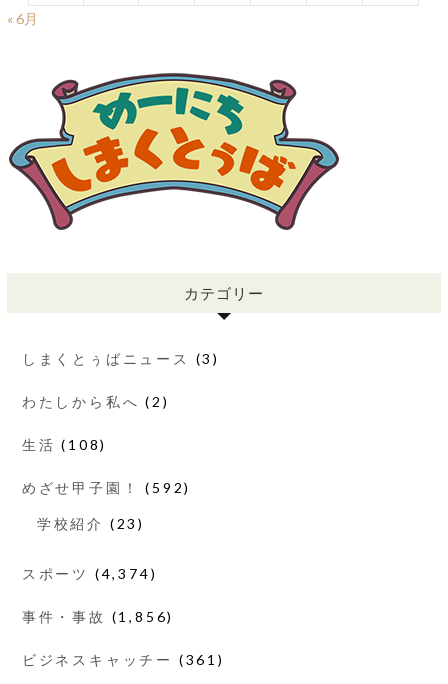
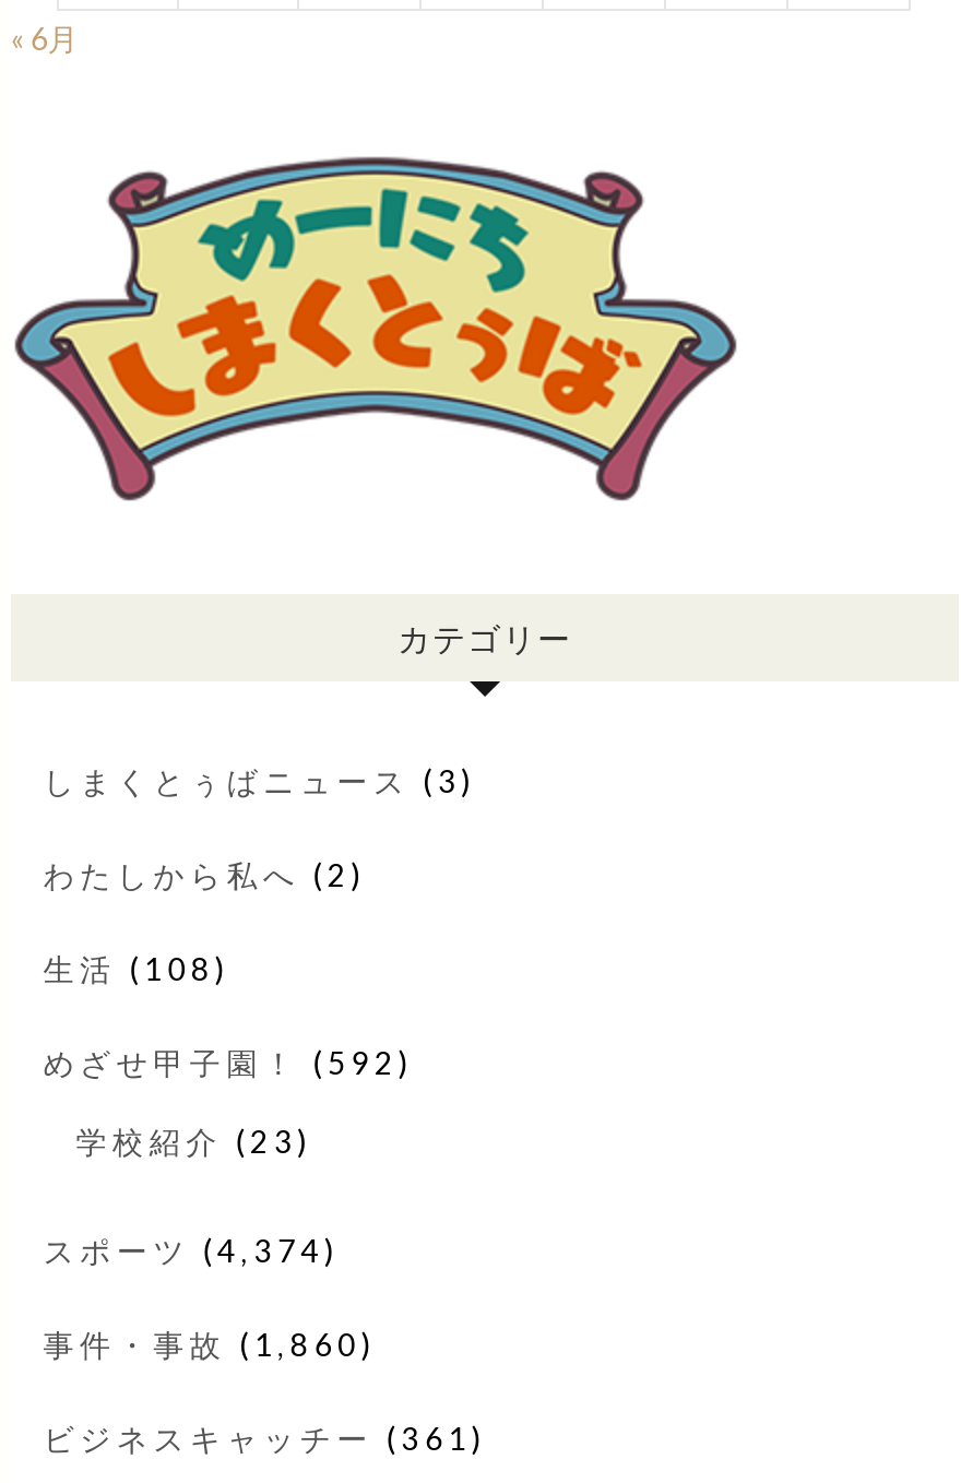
- 事件・事故(1,856)
+ 事件・事故(1,860)
